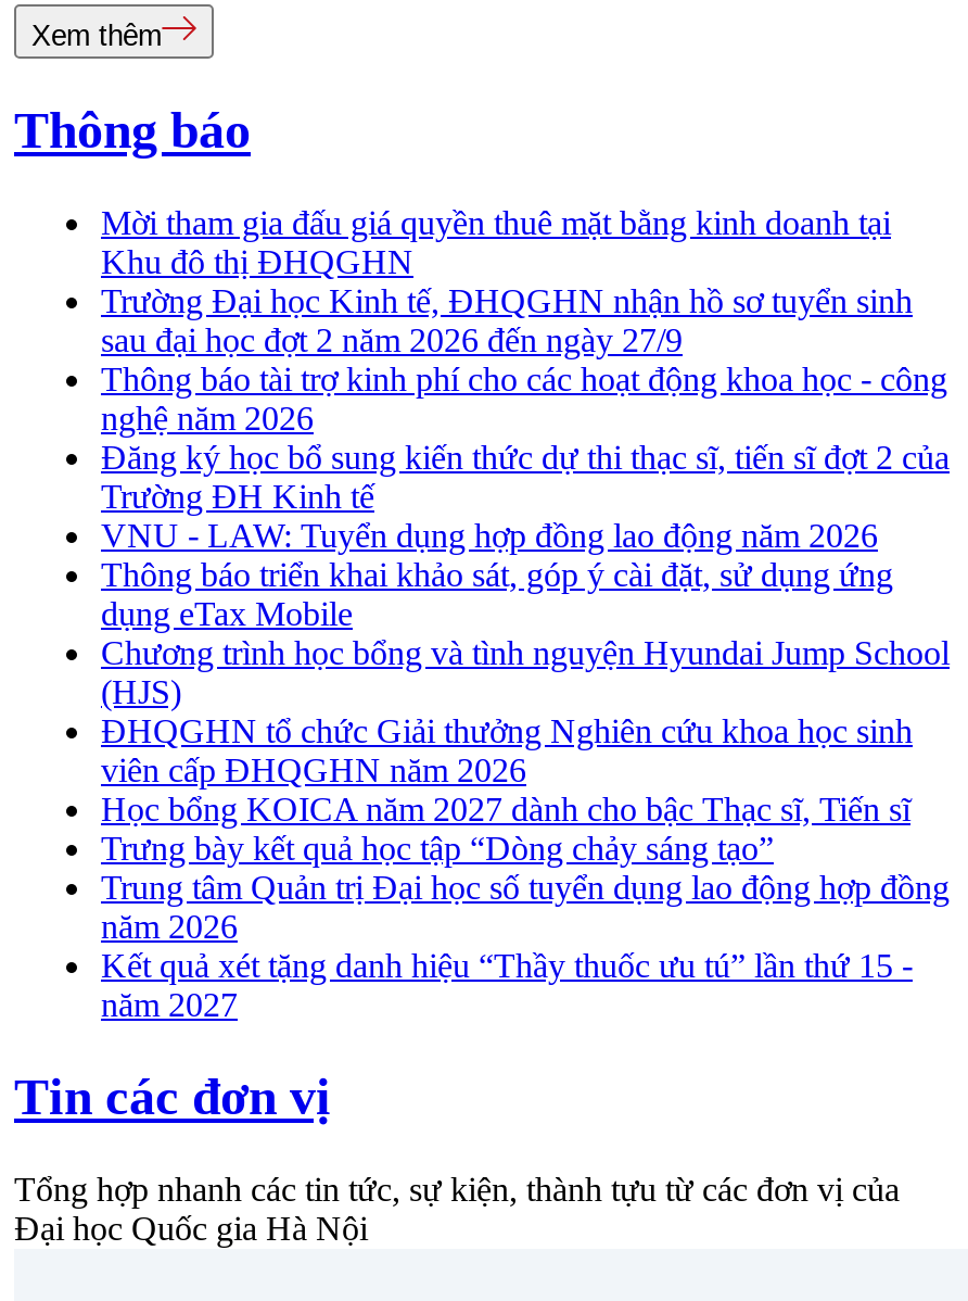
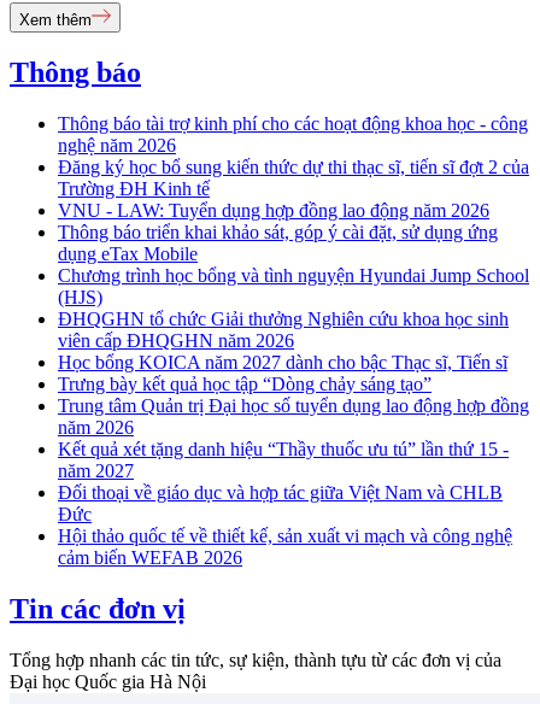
- Mời tham gia đấu giá quyền thuê mặt bằng kinh doanh tại
- Khu đô thị ĐHQGHN
- Trường Đại học Kinh tế, ĐHQGHN nhận hồ sơ tuyển sinh
- sau đại học đợt 2 năm 2026 đến ngày 27/9

moved up: Thông báo tài trợ kinh phí cho các hoạt động khoa học - công | nghệ năm 2026 | Đăng ký học bổ sung kiến thức dự thi thạc sĩ, tiến sĩ đợt 2 của | ... | Kết quả xét tặng danh hiệu “Thầy thuốc ưu tú” lần thứ 15 - | năm 2027

+ Đối thoại về giáo dục và hợp tác giữa Việt Nam và CHLB
+ Đức
+ Hội thảo quốc tế về thiết kế, sản xuất vi mạch và công nghệ
+ cảm biến WEFAB 2026
